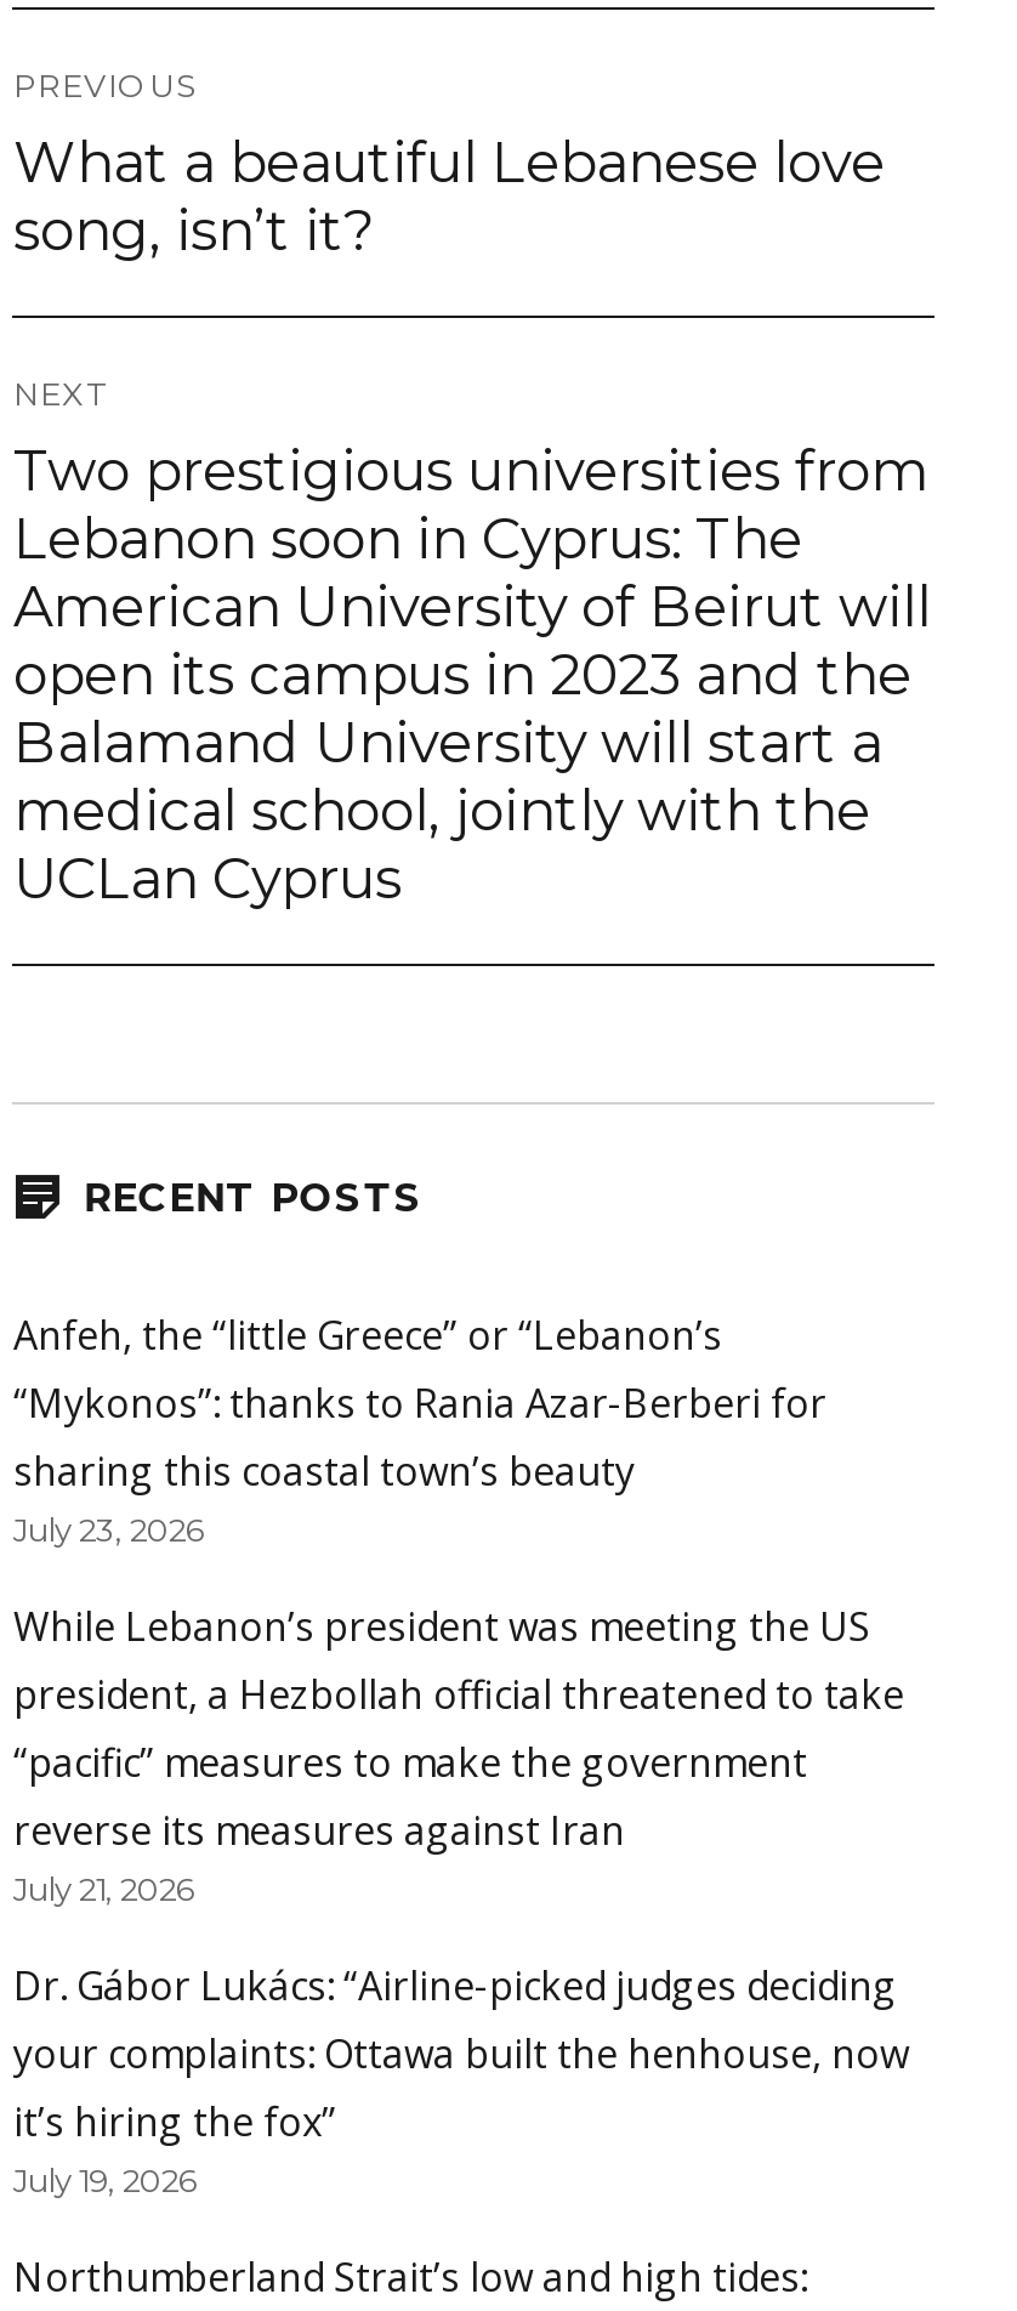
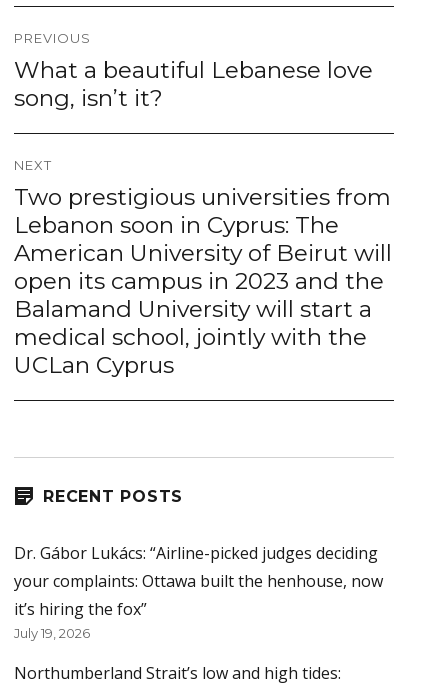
- Anfeh, the “little Greece” or “Lebanon’s
- “Mykonos”: thanks to Rania Azar-Berberi for
- sharing this coastal town’s beauty
- July 23, 2026
- While Lebanon’s president was meeting the US
- president, a Hezbollah official threatened to take
- “pacific” measures to make the government
- reverse its measures against Iran
- July 21, 2026
